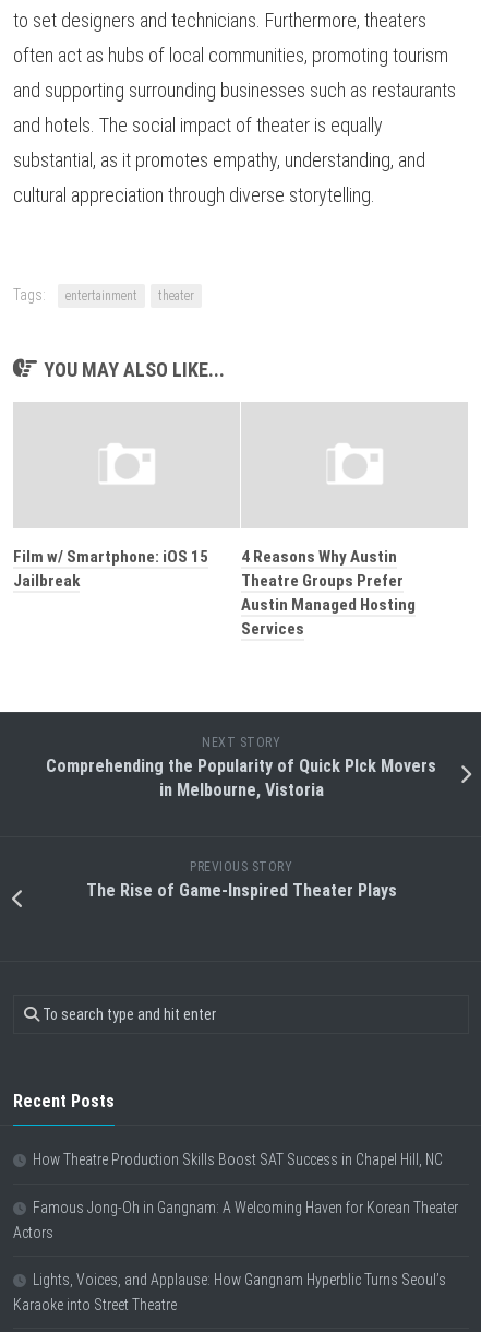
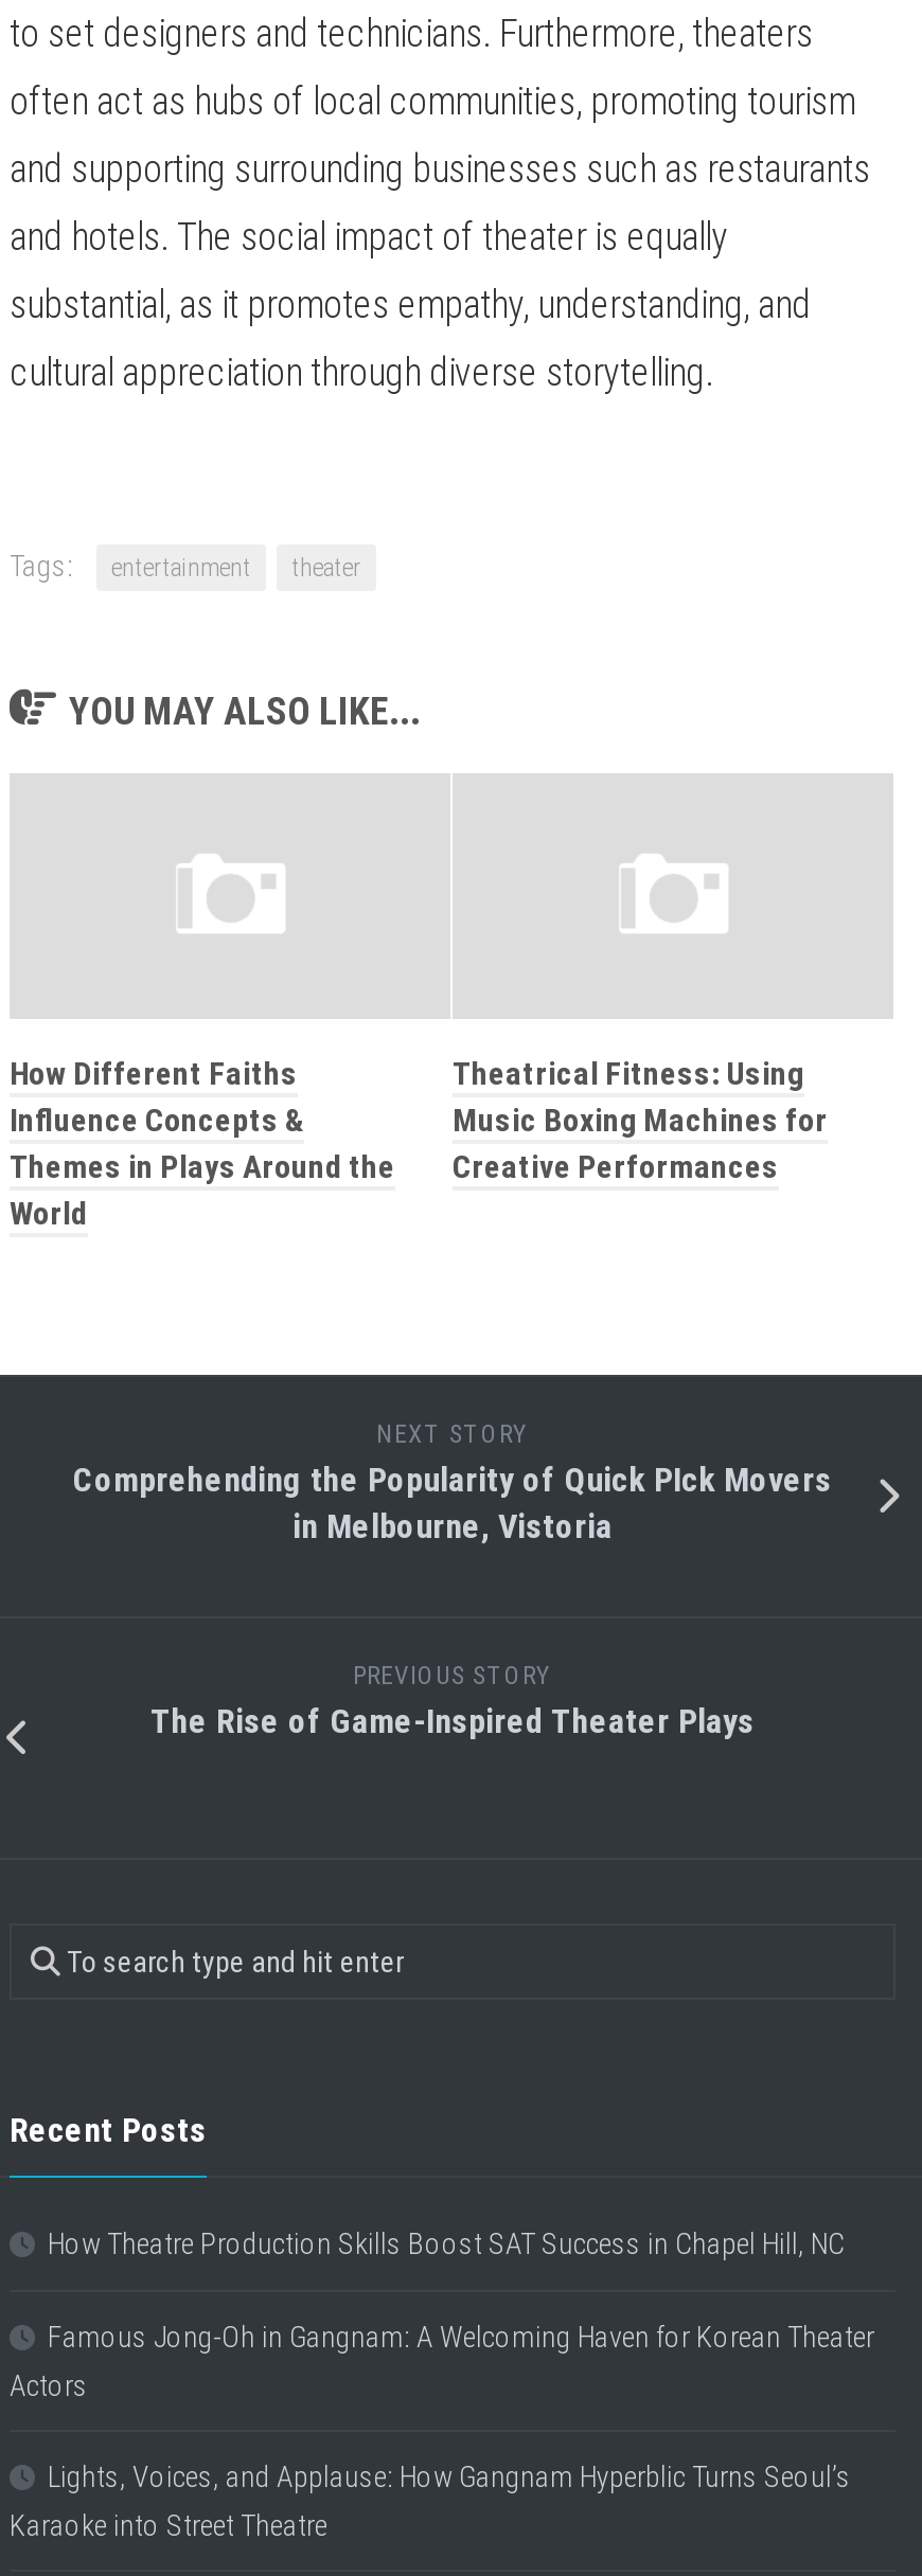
- Film w/ Smartphone: iOS 15
- Jailbreak
+ How Different Faiths
+ Influence Concepts &
+ Themes in Plays Around the
+ World

- 4 Reasons Why Austin
- Theatre Groups Prefer
- Austin Managed Hosting
- Services
+ Theatrical Fitness: Using
+ Music Boxing Machines for
+ Creative Performances
